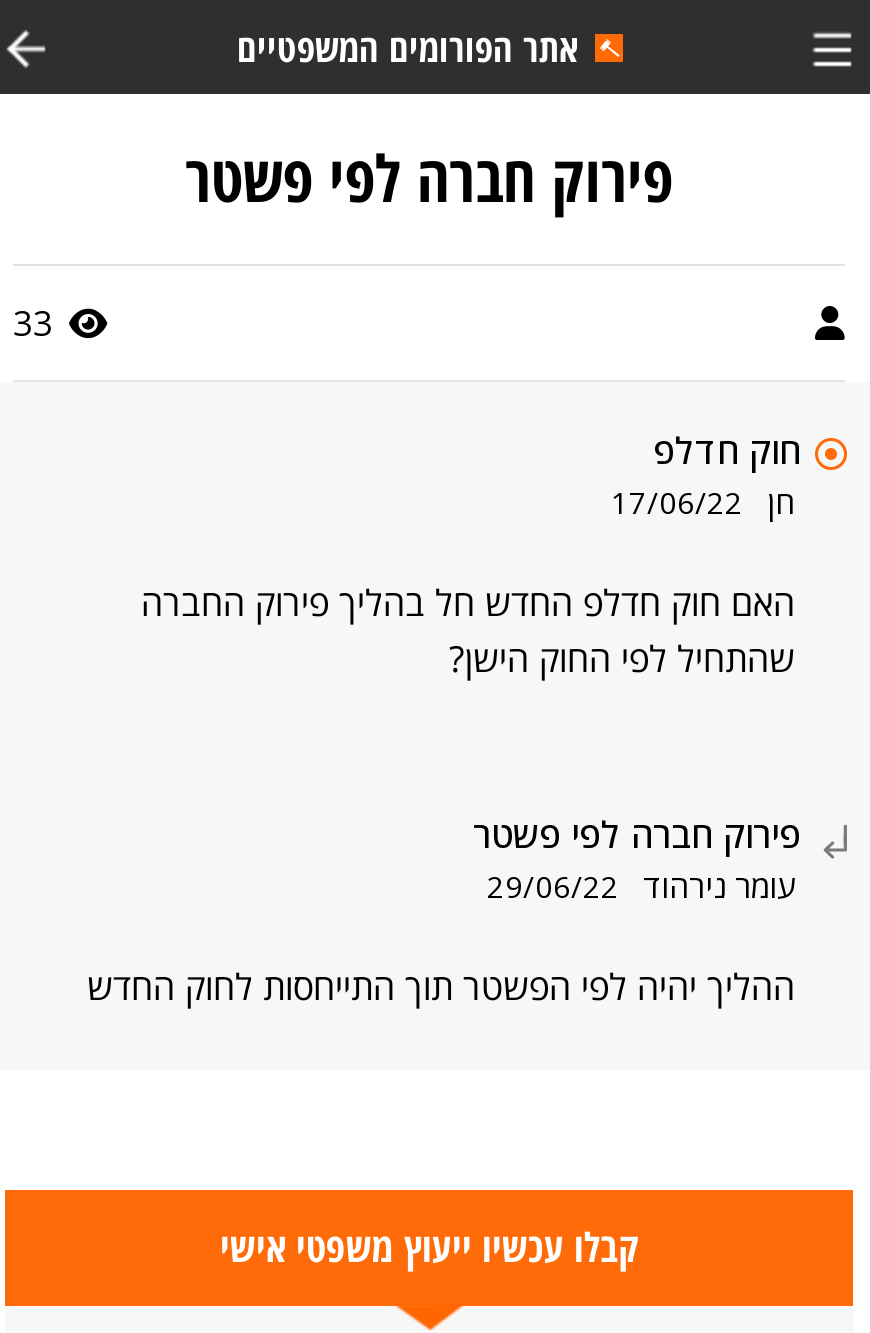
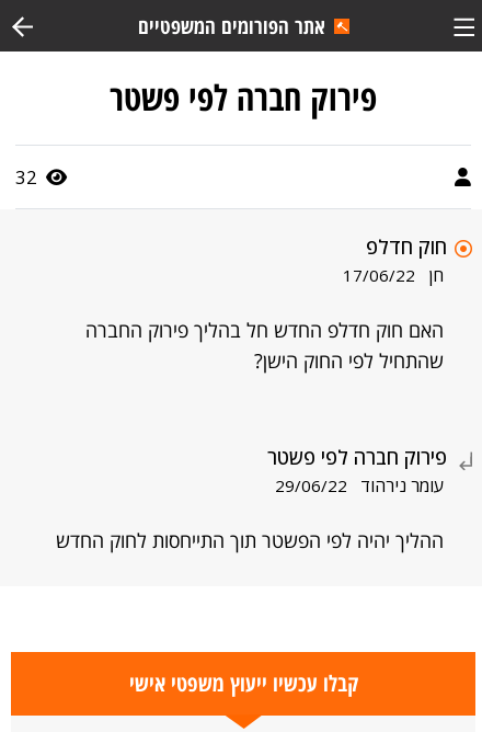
- 33
+ 32
